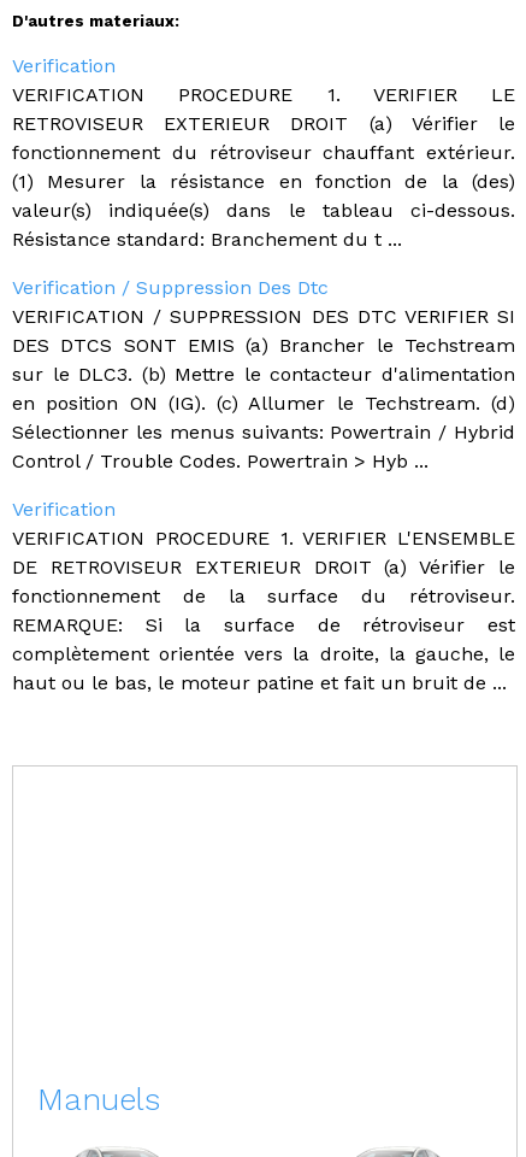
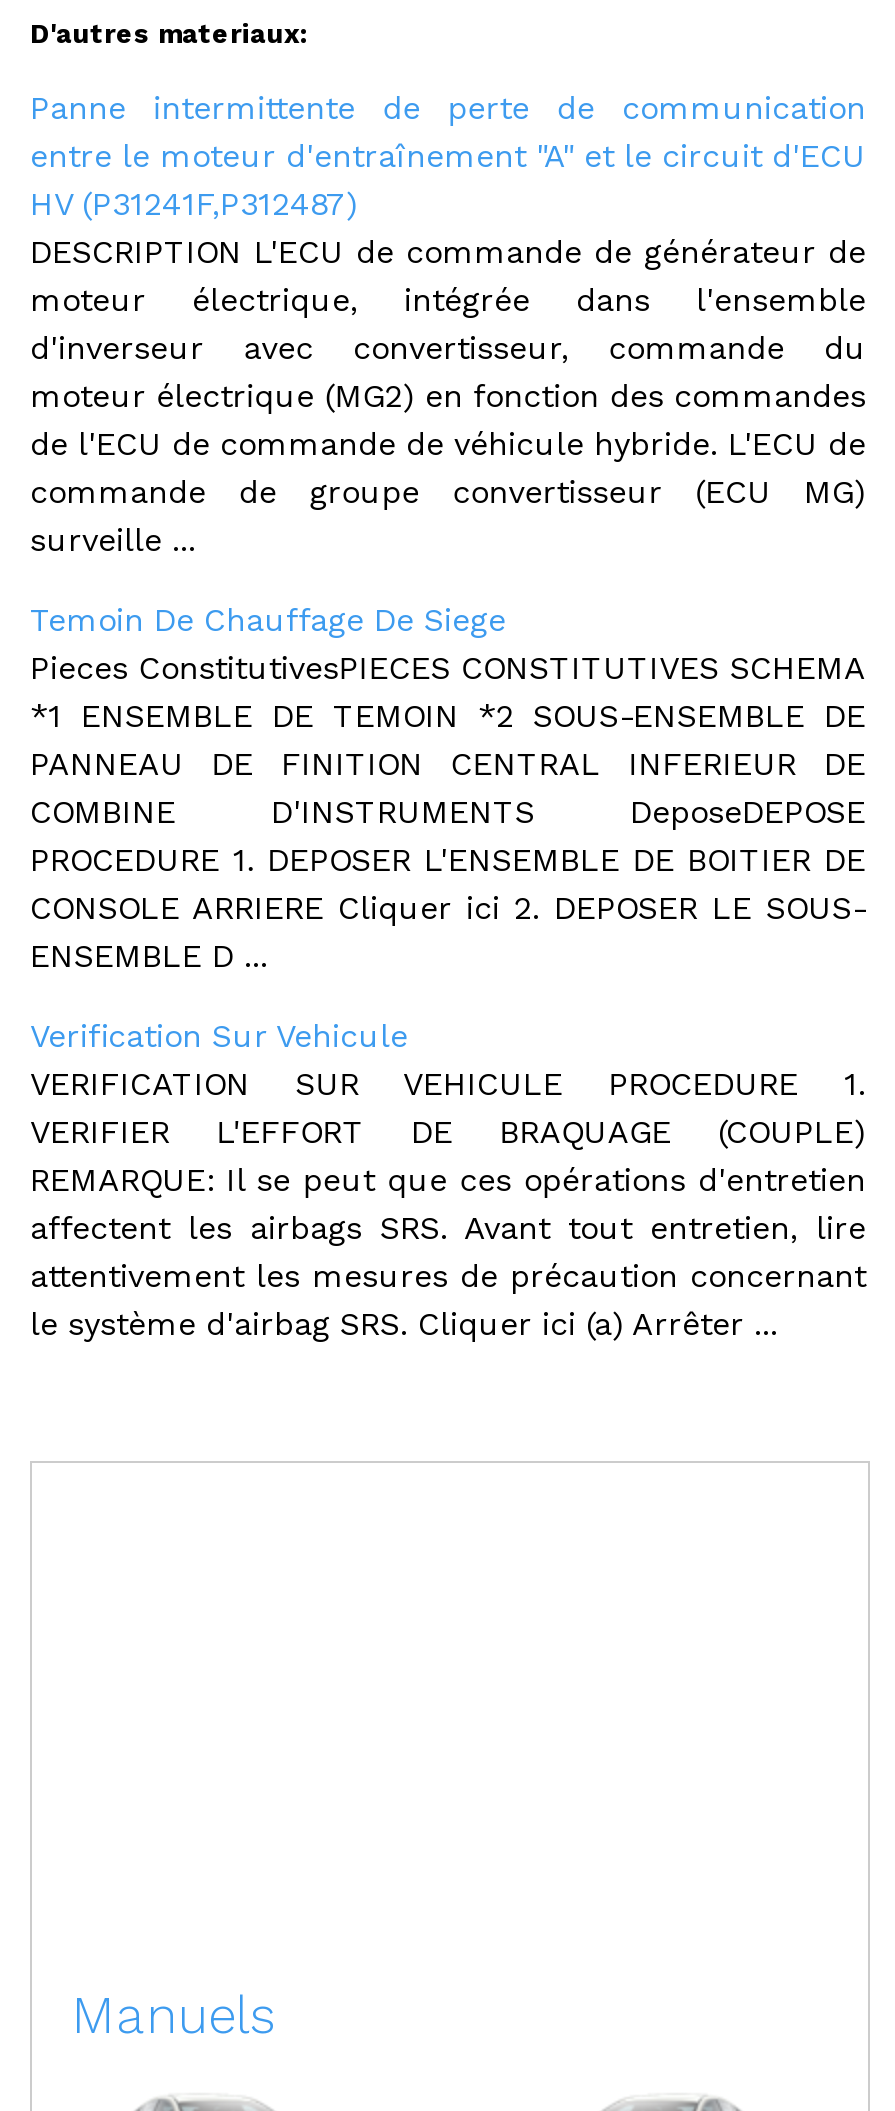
- Verification
- VERIFICATION PROCEDURE 1. VERIFIER LE
- RETROVISEUR EXTERIEUR DROIT (a) Vérifier le
- fonctionnement du rétroviseur chauffant extérieur.
- (1) Mesurer la résistance en fonction de la (des)
- valeur(s) indiquée(s) dans le tableau ci-dessous.
- Résistance standard: Branchement du t ...
+ Panne intermittente de perte de communication
+ entre le moteur d'entraînement "A" et le circuit d'ECU
+ HV (P31241F,P312487)
+ DESCRIPTION L'ECU de commande de générateur de
+ moteur électrique, intégrée dans l'ensemble
+ d'inverseur avec convertisseur, commande du
+ moteur électrique (MG2) en fonction des commandes
+ de l'ECU de commande de véhicule hybride. L'ECU de
+ commande de groupe convertisseur (ECU MG)
+ surveille ...

- Verification / Suppression Des Dtc
- VERIFICATION / SUPPRESSION DES DTC VERIFIER SI
- DES DTCS SONT EMIS (a) Brancher le Techstream
- sur le DLC3. (b) Mettre le contacteur d'alimentation
- en position ON (IG). (c) Allumer le Techstream. (d)
- Sélectionner les menus suivants: Powertrain / Hybrid
- Control / Trouble Codes. Powertrain > Hyb ...
+ Temoin De Chauffage De Siege
+ Pieces ConstitutivesPIECES CONSTITUTIVES SCHEMA
+ *1 ENSEMBLE DE TEMOIN *2 SOUS-ENSEMBLE DE
+ PANNEAU DE FINITION CENTRAL INFERIEUR DE
+ COMBINE D'INSTRUMENTS DeposeDEPOSE
+ PROCEDURE 1. DEPOSER L'ENSEMBLE DE BOITIER DE
+ CONSOLE ARRIERE Cliquer ici 2. DEPOSER LE SOUS-
+ ENSEMBLE D ...

- Verification
- VERIFICATION PROCEDURE 1. VERIFIER L'ENSEMBLE
- DE RETROVISEUR EXTERIEUR DROIT (a) Vérifier le
- fonctionnement de la surface du rétroviseur.
- REMARQUE: Si la surface de rétroviseur est
- complètement orientée vers la droite, la gauche, le
- haut ou le bas, le moteur patine et fait un bruit de ...
+ Verification Sur Vehicule
+ VERIFICATION SUR VEHICULE PROCEDURE 1.
+ VERIFIER L'EFFORT DE BRAQUAGE (COUPLE)
+ REMARQUE: Il se peut que ces opérations d'entretien
+ affectent les airbags SRS. Avant tout entretien, lire
+ attentivement les mesures de précaution concernant
+ le système d'airbag SRS. Cliquer ici (a) Arrêter ...
